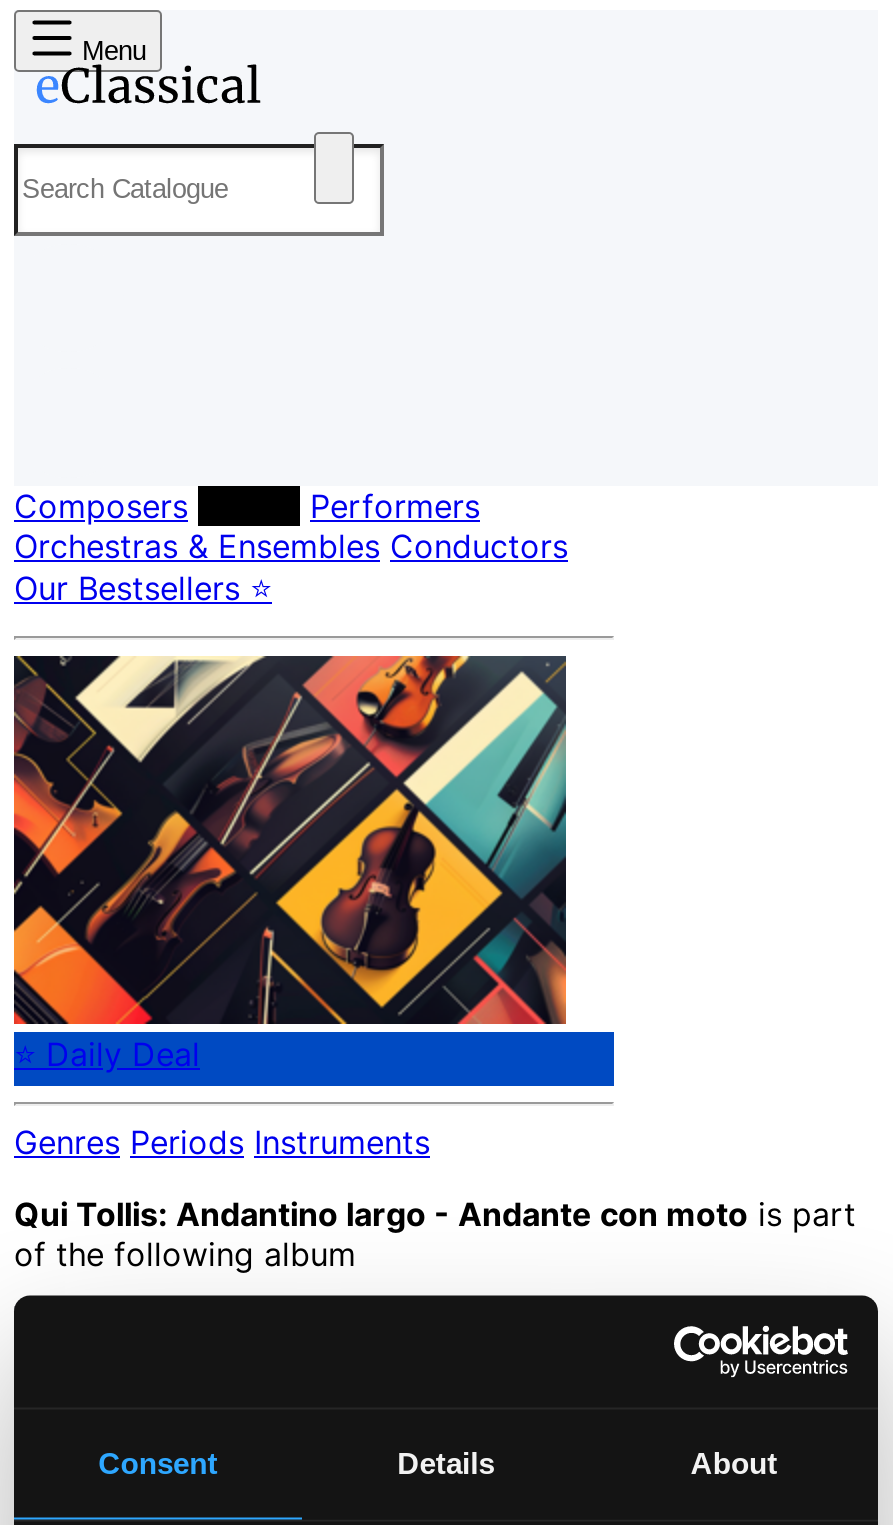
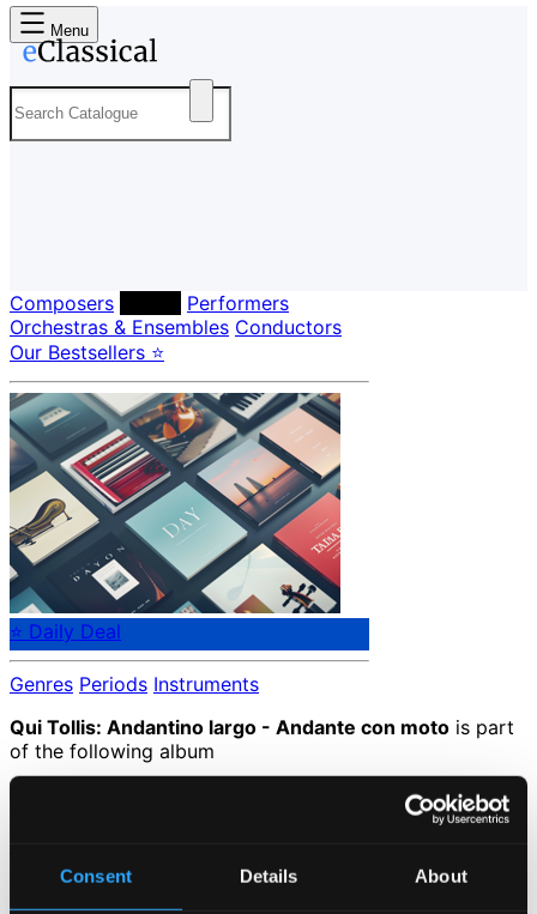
- [image]
+ [image]
